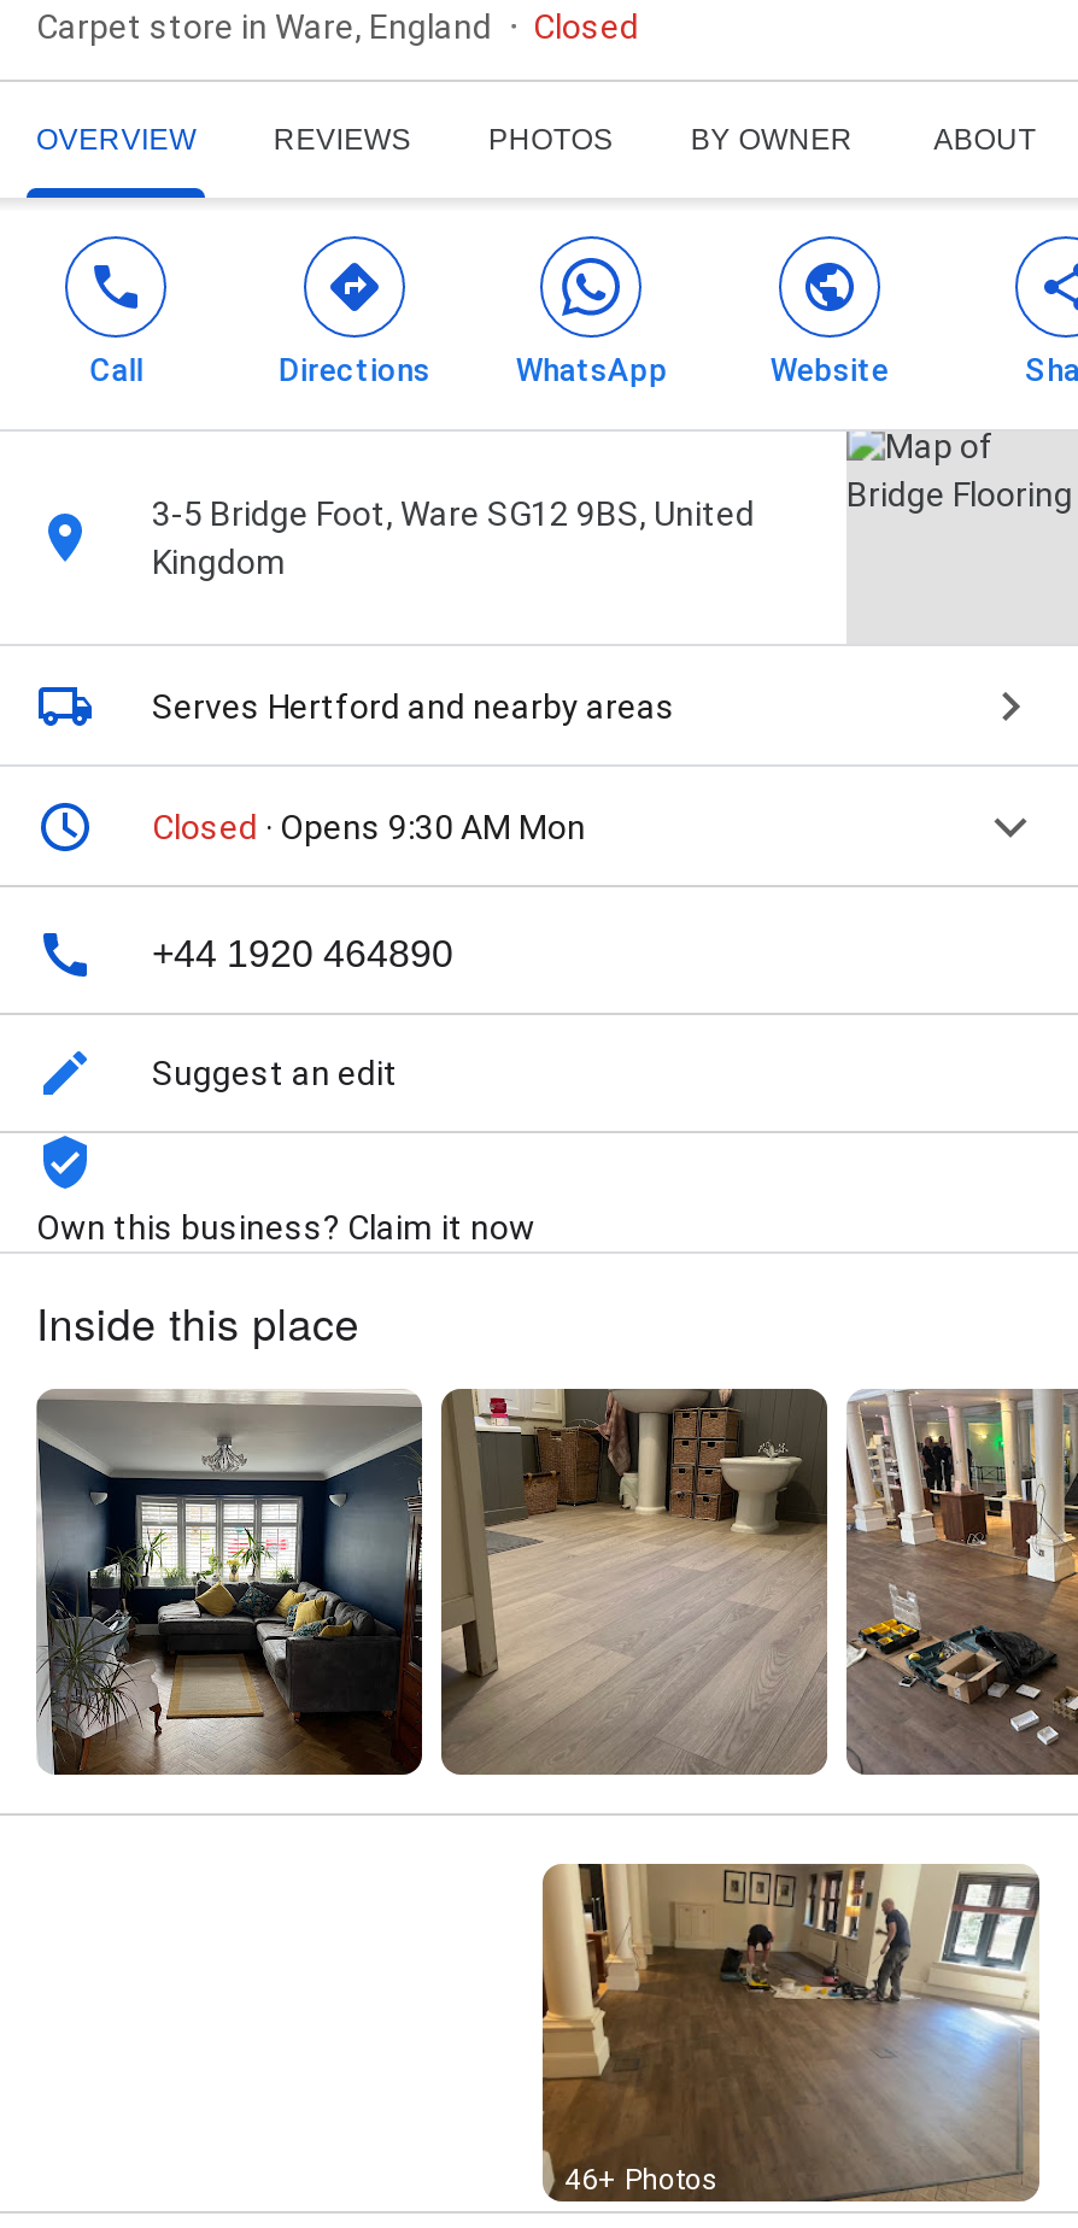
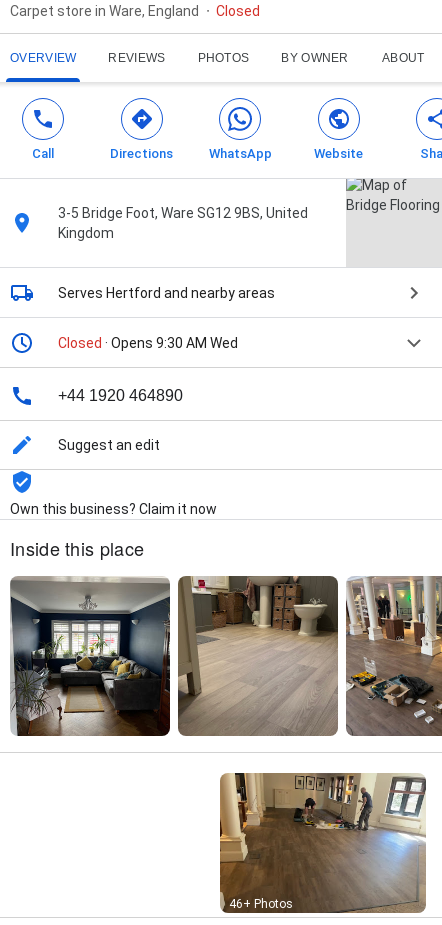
- Closed · Opens 9:30 AM Mon
+ Closed · Opens 9:30 AM Wed
